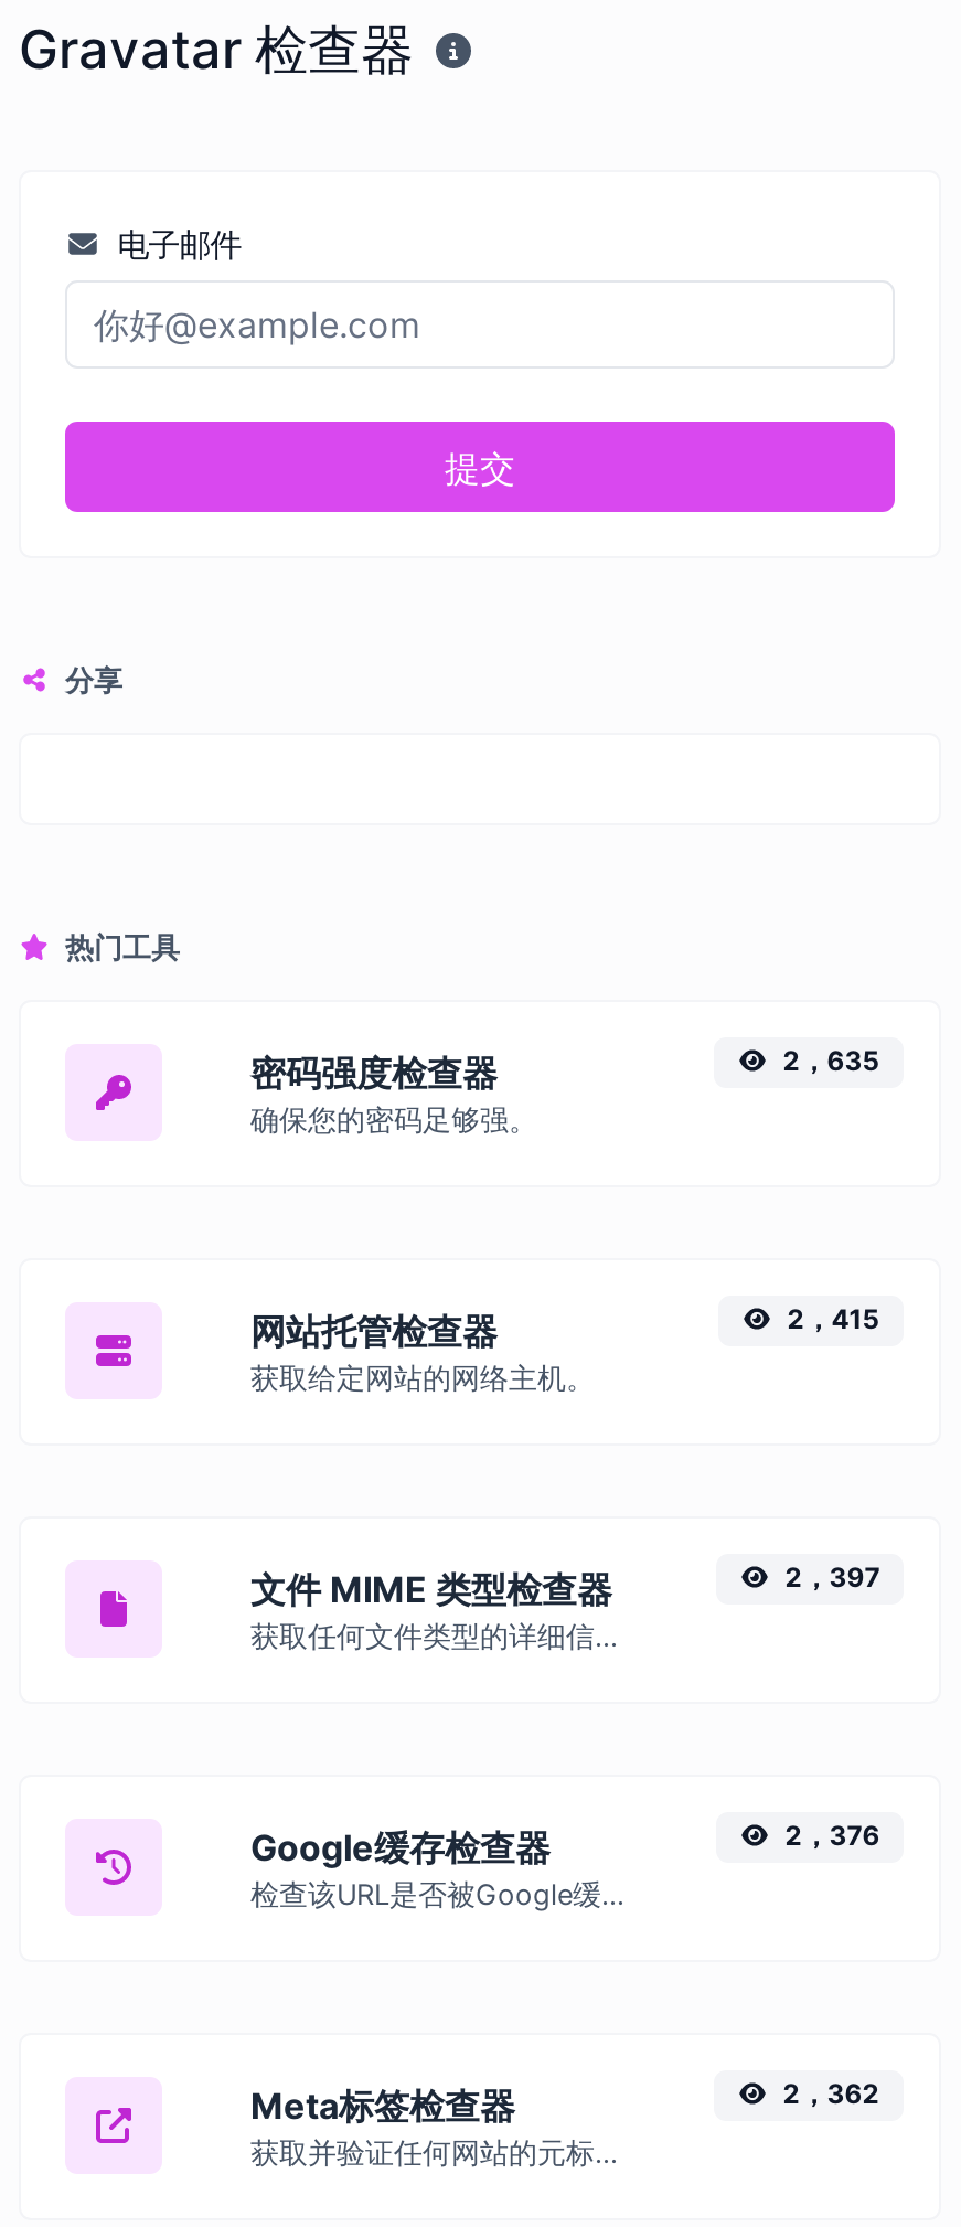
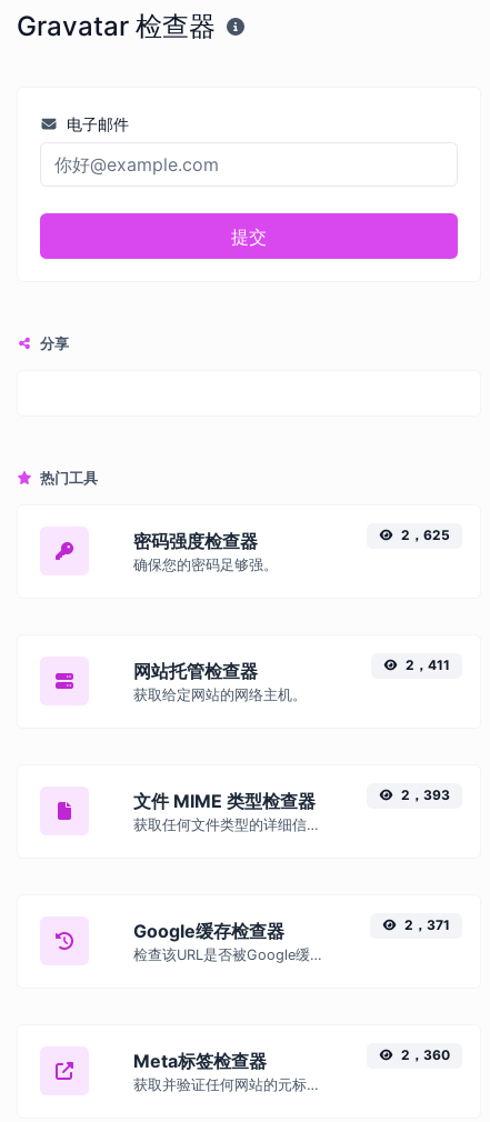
- 2，635
+ 2，625

- 2，415
+ 2，411

- 2，397
+ 2，393

- 2，376
+ 2，371

- 2，362
+ 2，360
